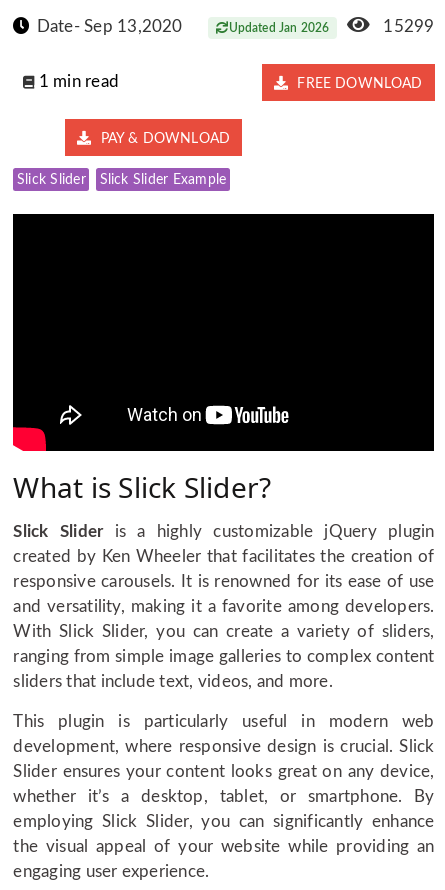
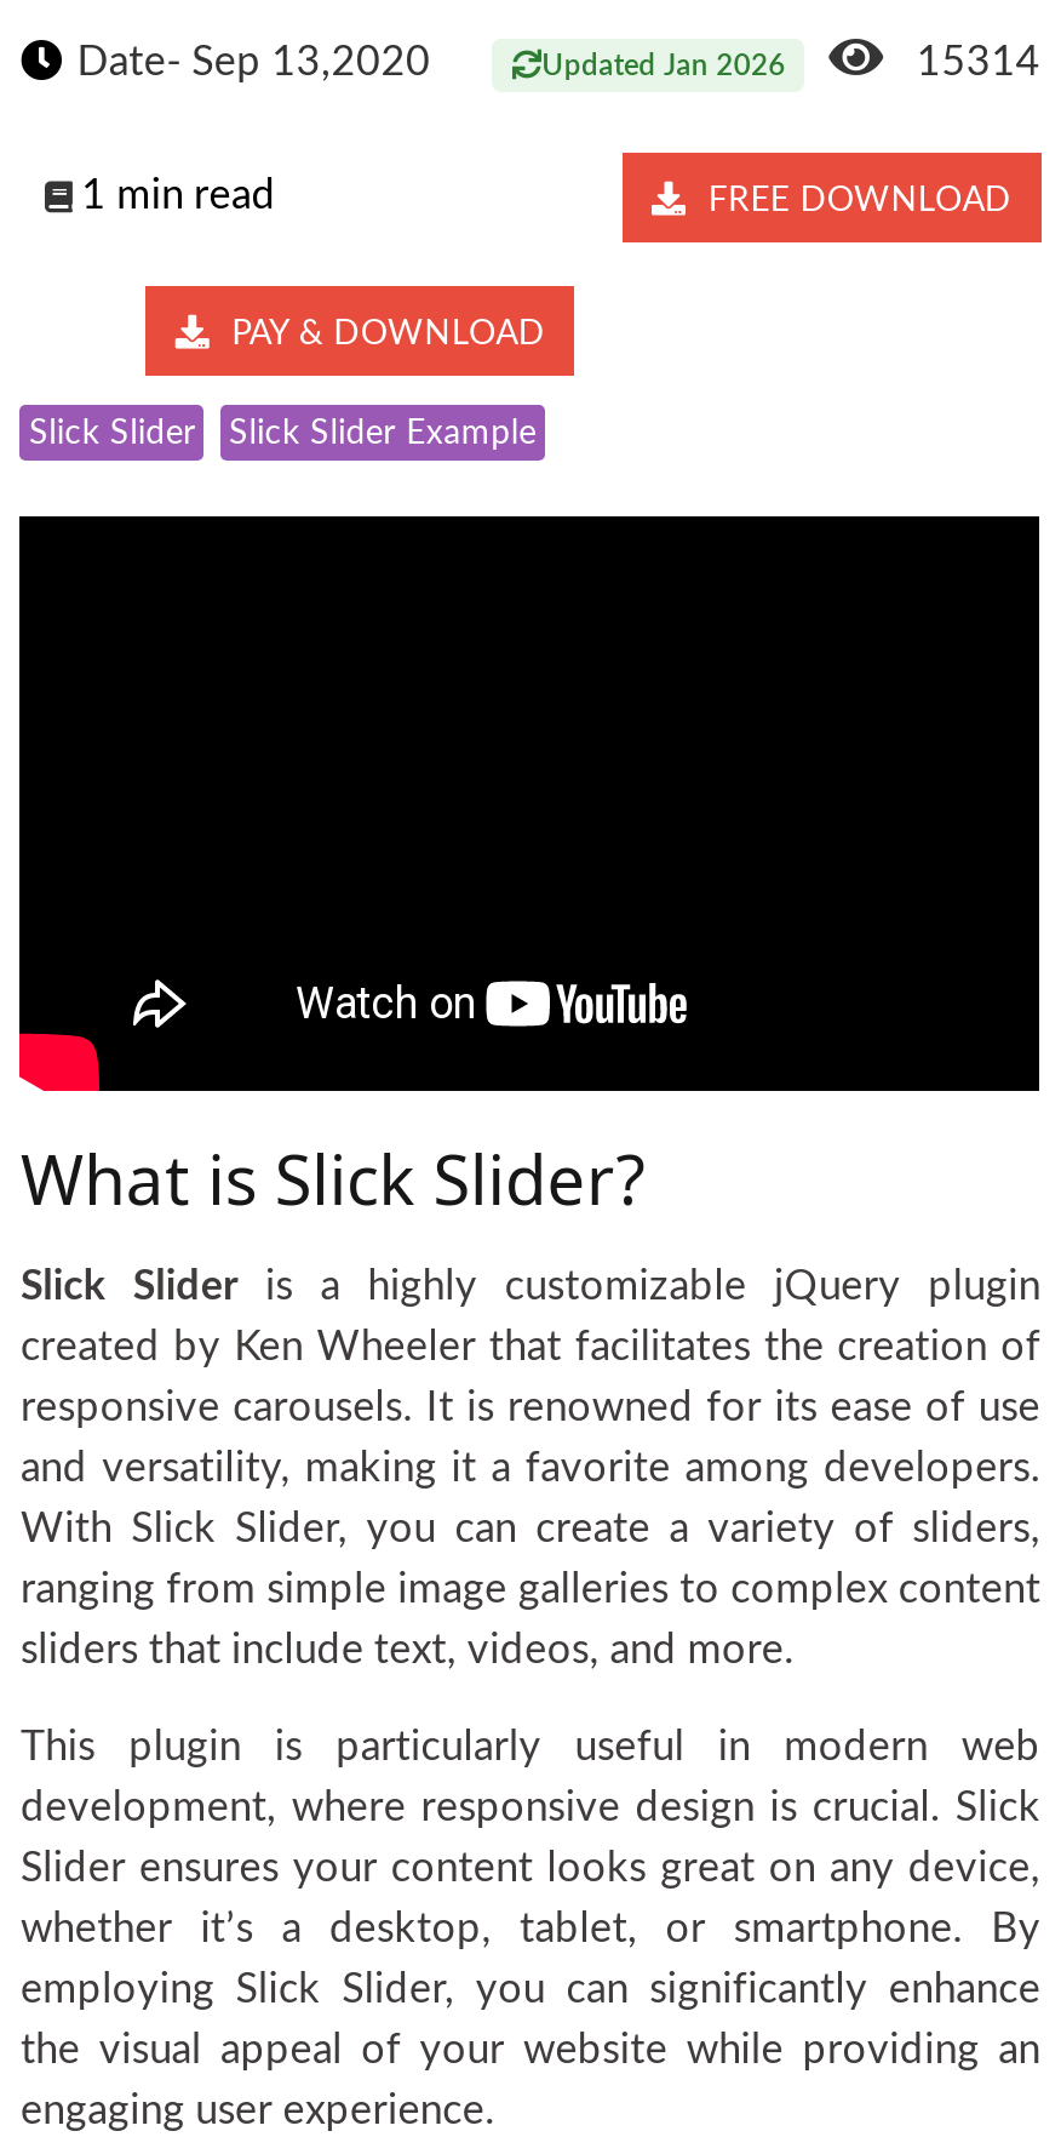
- 15299
+ 15314
